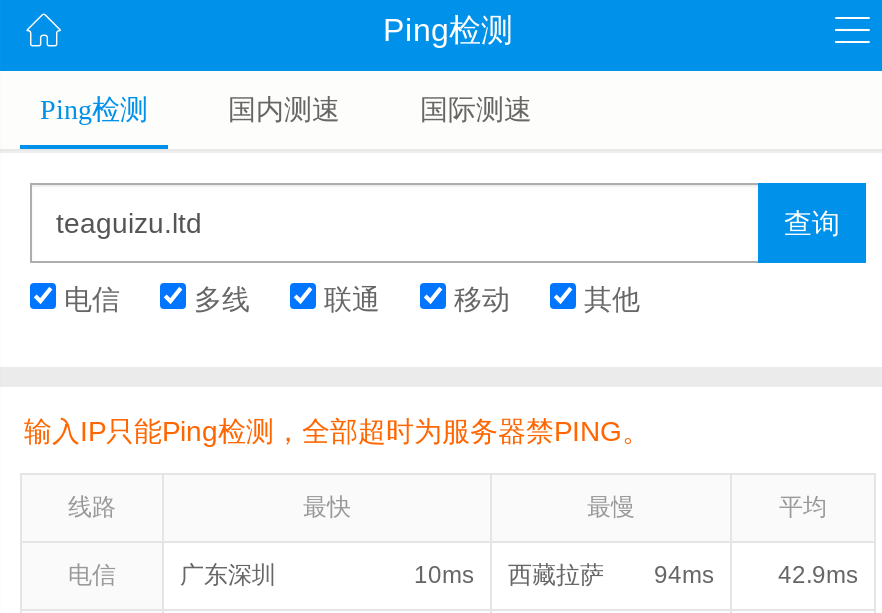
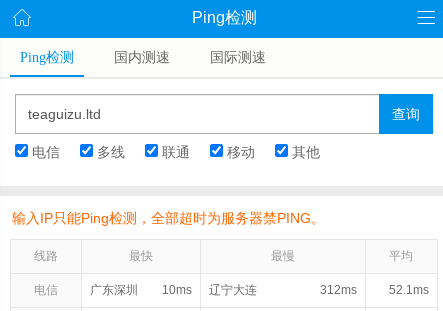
- 西藏拉萨
- 94ms
- 42.9ms
+ 辽宁大连
+ 312ms
+ 52.1ms
